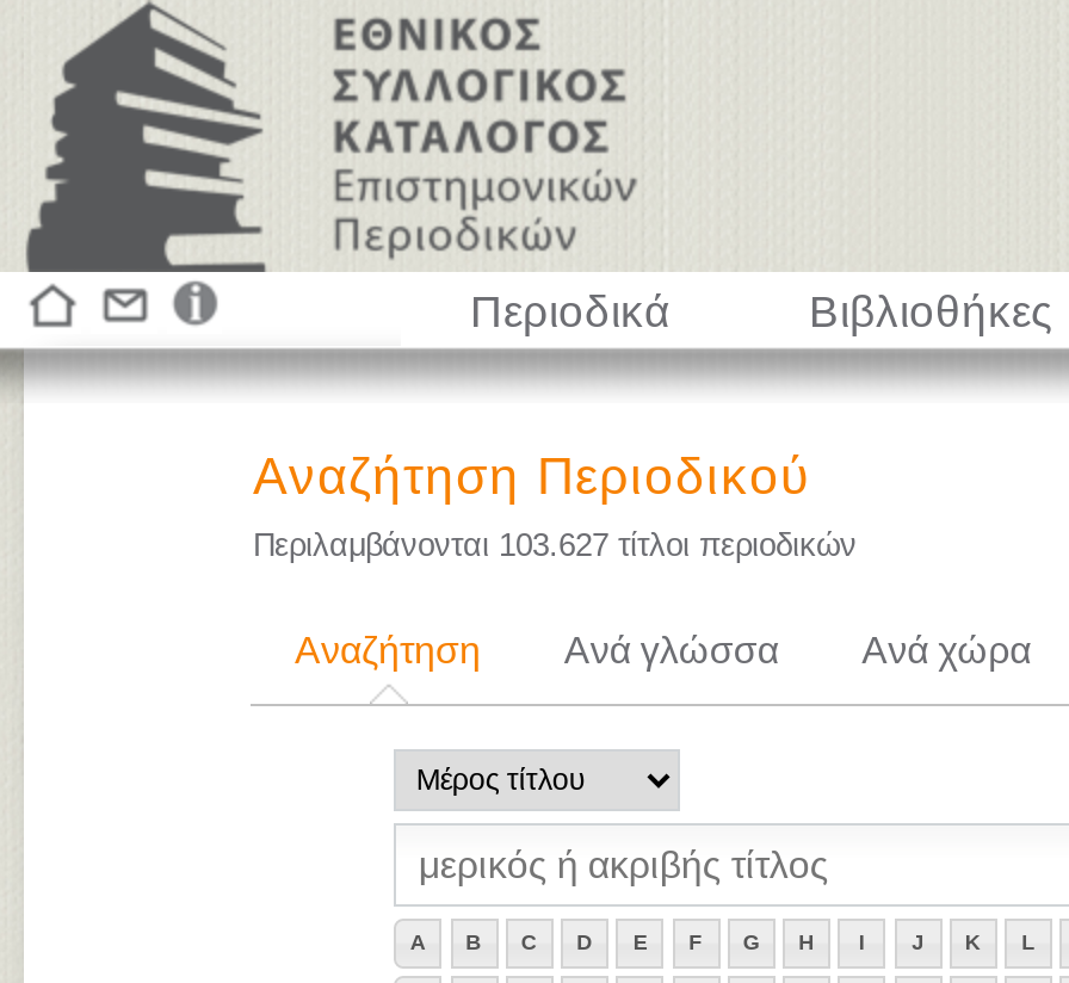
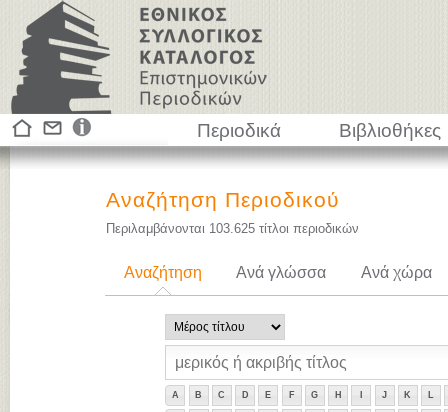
- Περιλαμβάνονται 103.627 τίτλοι περιοδικών
+ Περιλαμβάνονται 103.625 τίτλοι περιοδικών
